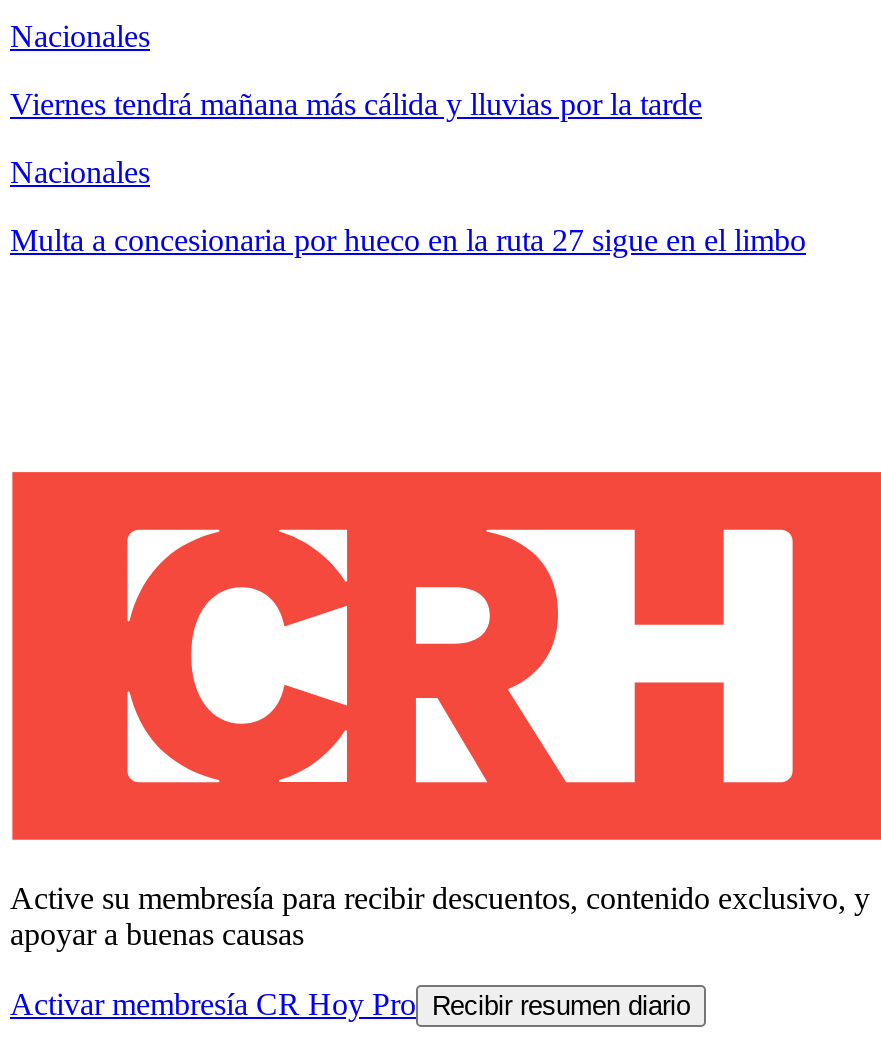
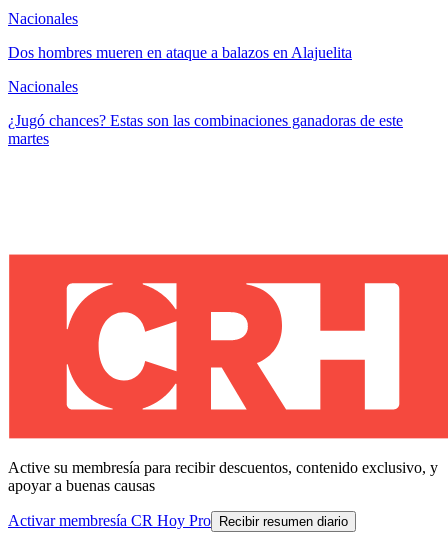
- Viernes tendrá mañana más cálida y lluvias por la tarde
+ Dos hombres mueren en ataque a balazos en Alajuelita

- Multa a concesionaria por hueco en la ruta 27 sigue en el limbo
+ ¿Jugó chances? Estas son las combinaciones ganadoras de este
+ martes
